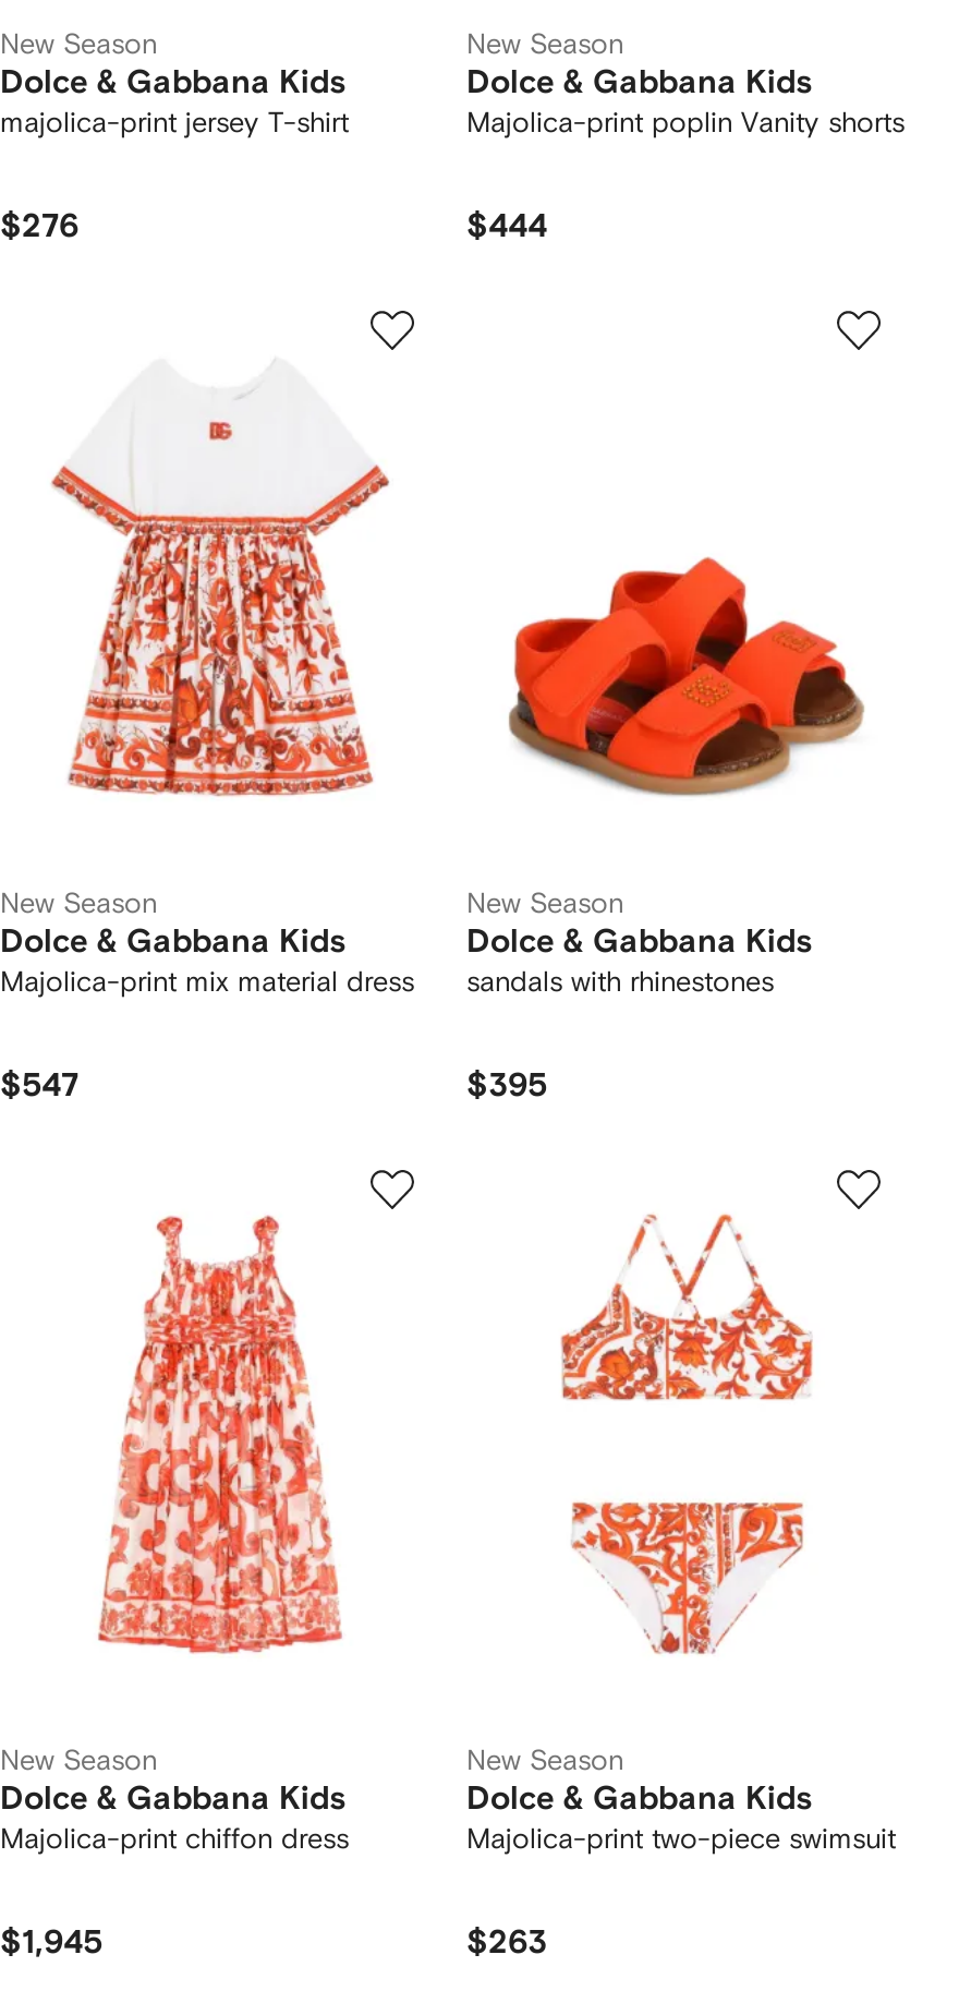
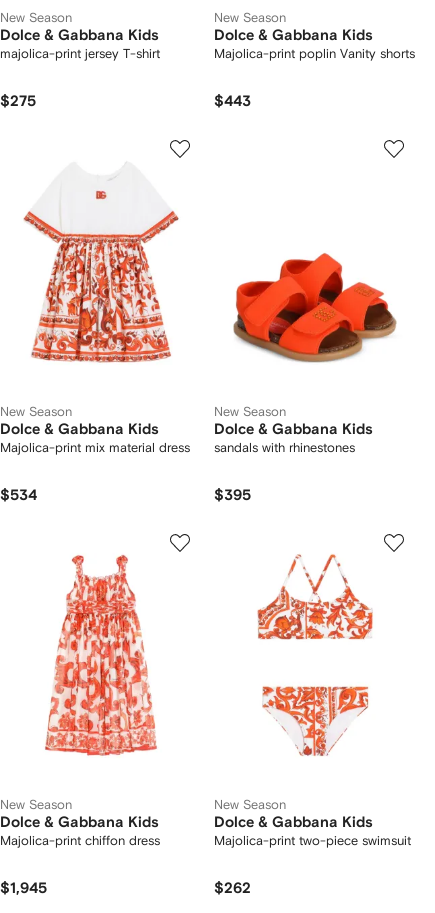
- $276
+ $275

- $444
+ $443

- $547
+ $534

- $263
+ $262
